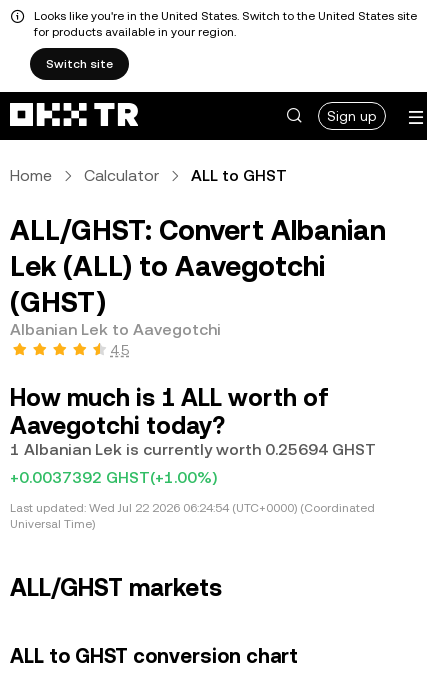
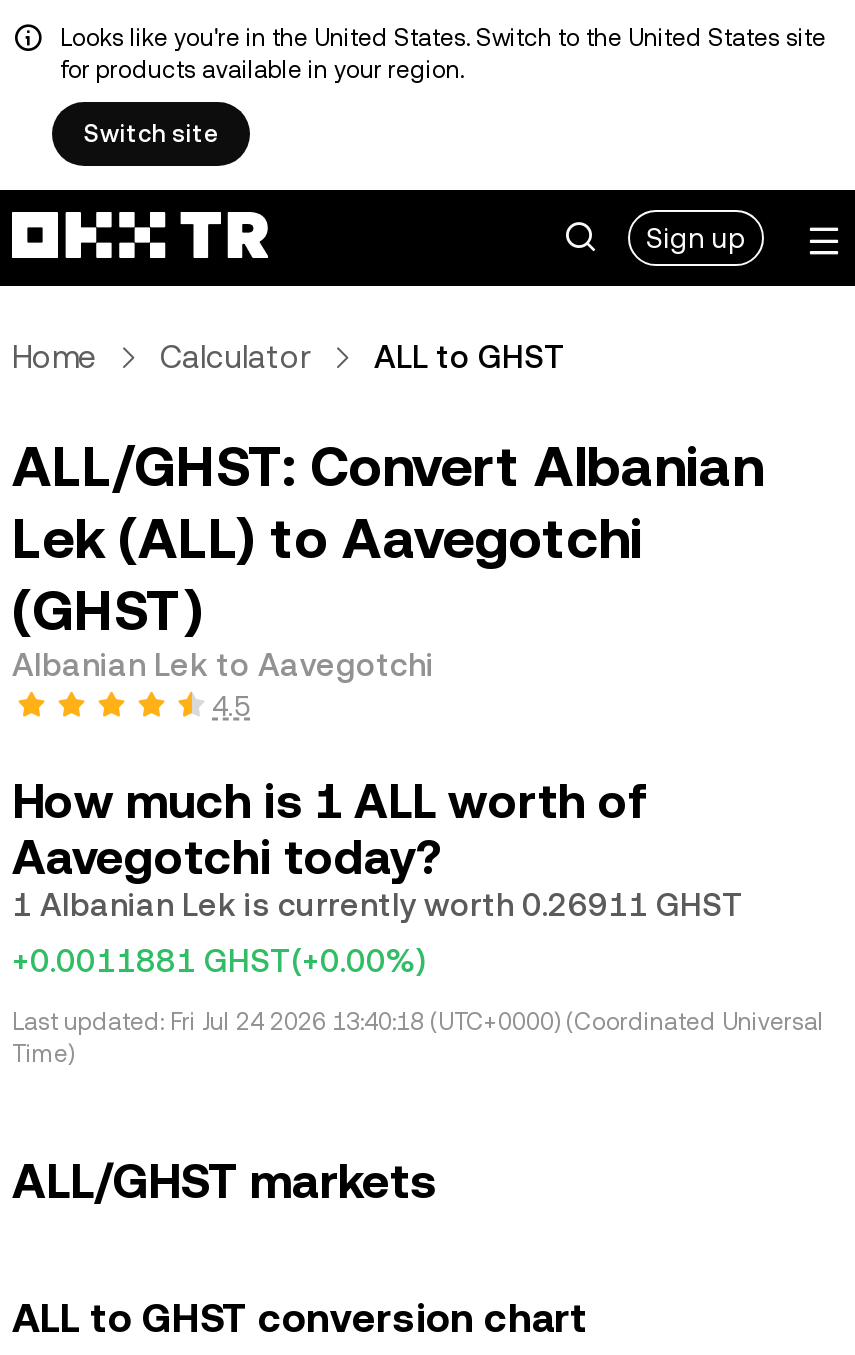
- 1 Albanian Lek is currently worth 0.25694 GHST
+ 1 Albanian Lek is currently worth 0.26911 GHST

- +0.0037392 GHST(+1.00%)
+ +0.0011881 GHST(+0.00%)

- Last updated: Wed Jul 22 2026 06:24:54 (UTC+0000) (Coordinated
- Universal Time)
+ Last updated: Fri Jul 24 2026 13:40:18 (UTC+0000) (Coordinated Universal
+ Time)
